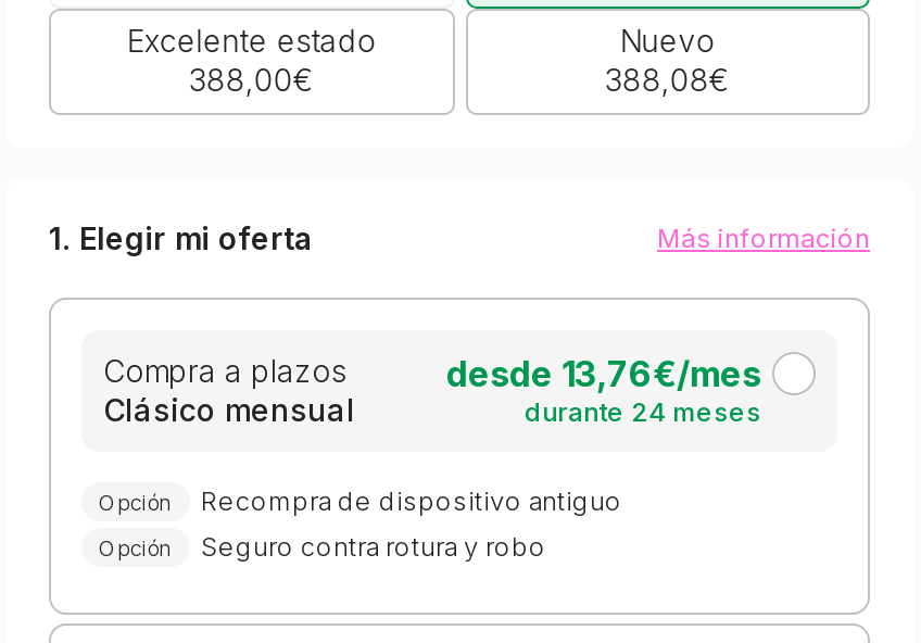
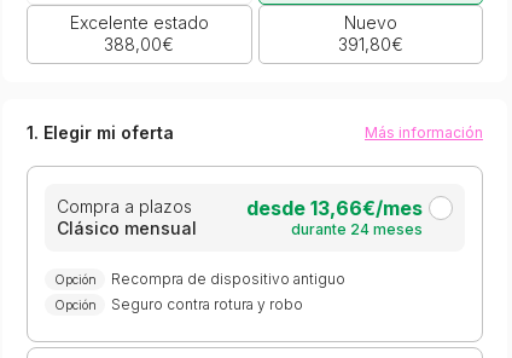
- 388,08€
+ 391,80€

- desde 13,76€/mes
+ desde 13,66€/mes
